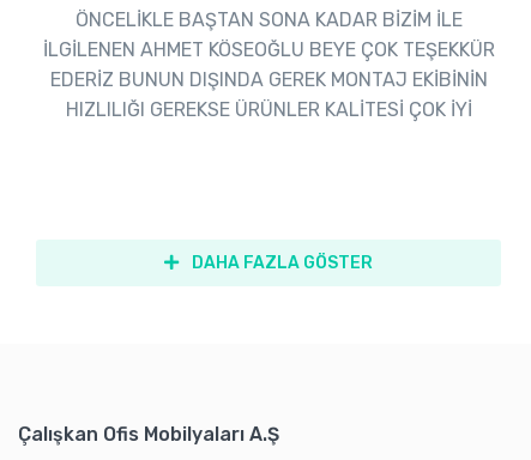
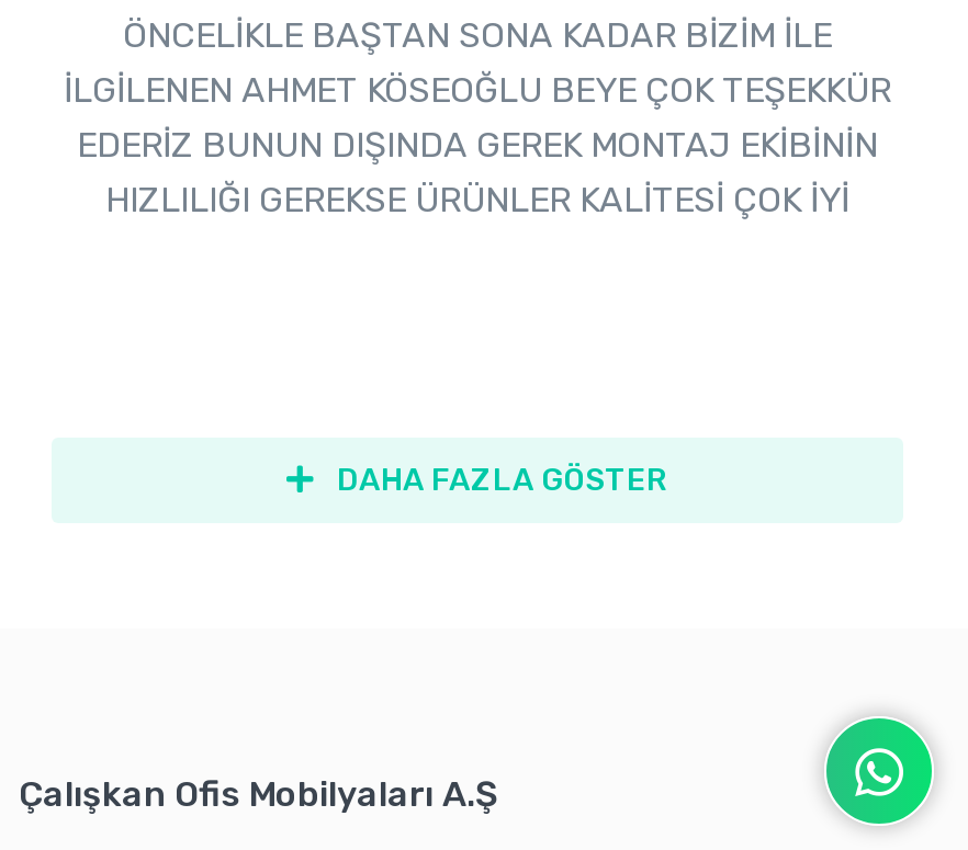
+ [image]
